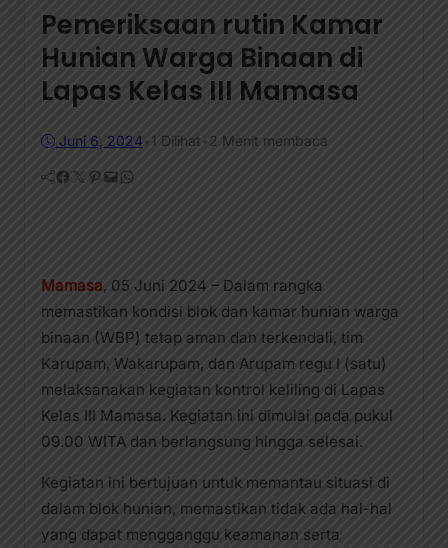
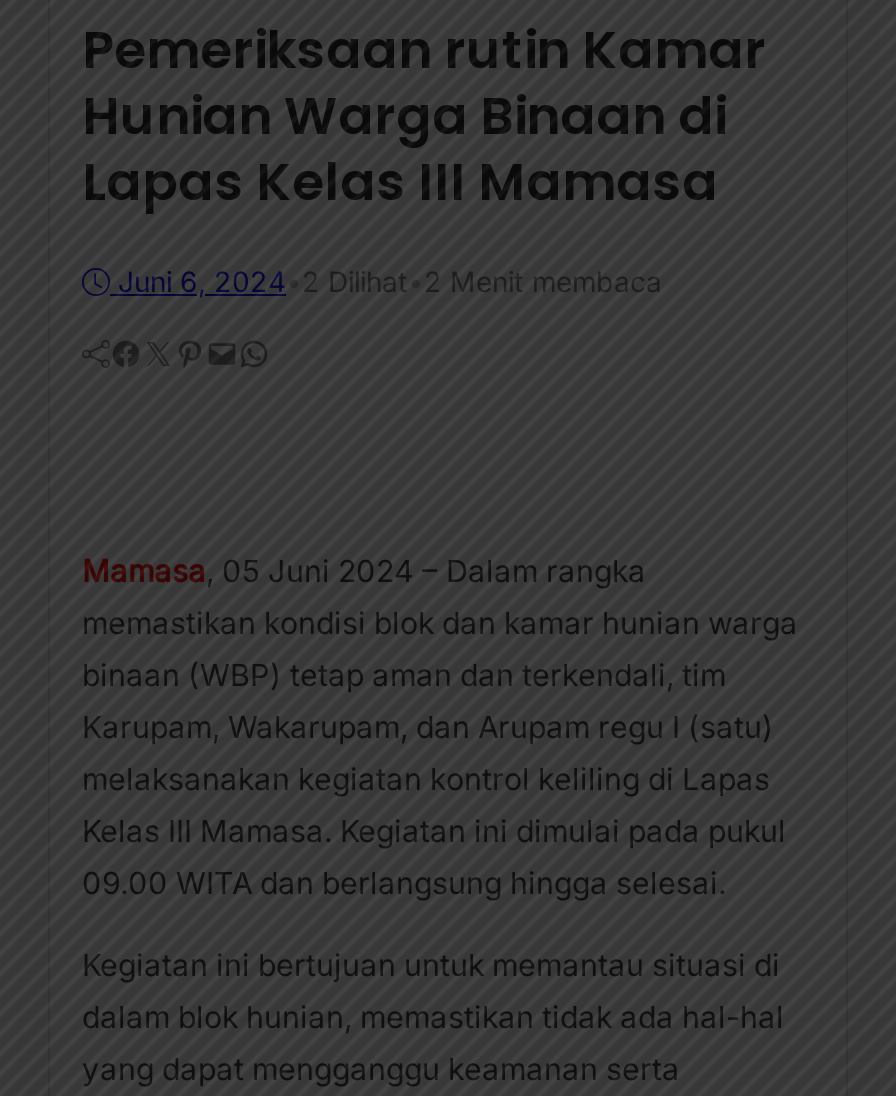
- Juni 6, 2024 • 1 Dilihat • 2 Menit membaca
+ Juni 6, 2024 • 2 Dilihat • 2 Menit membaca
